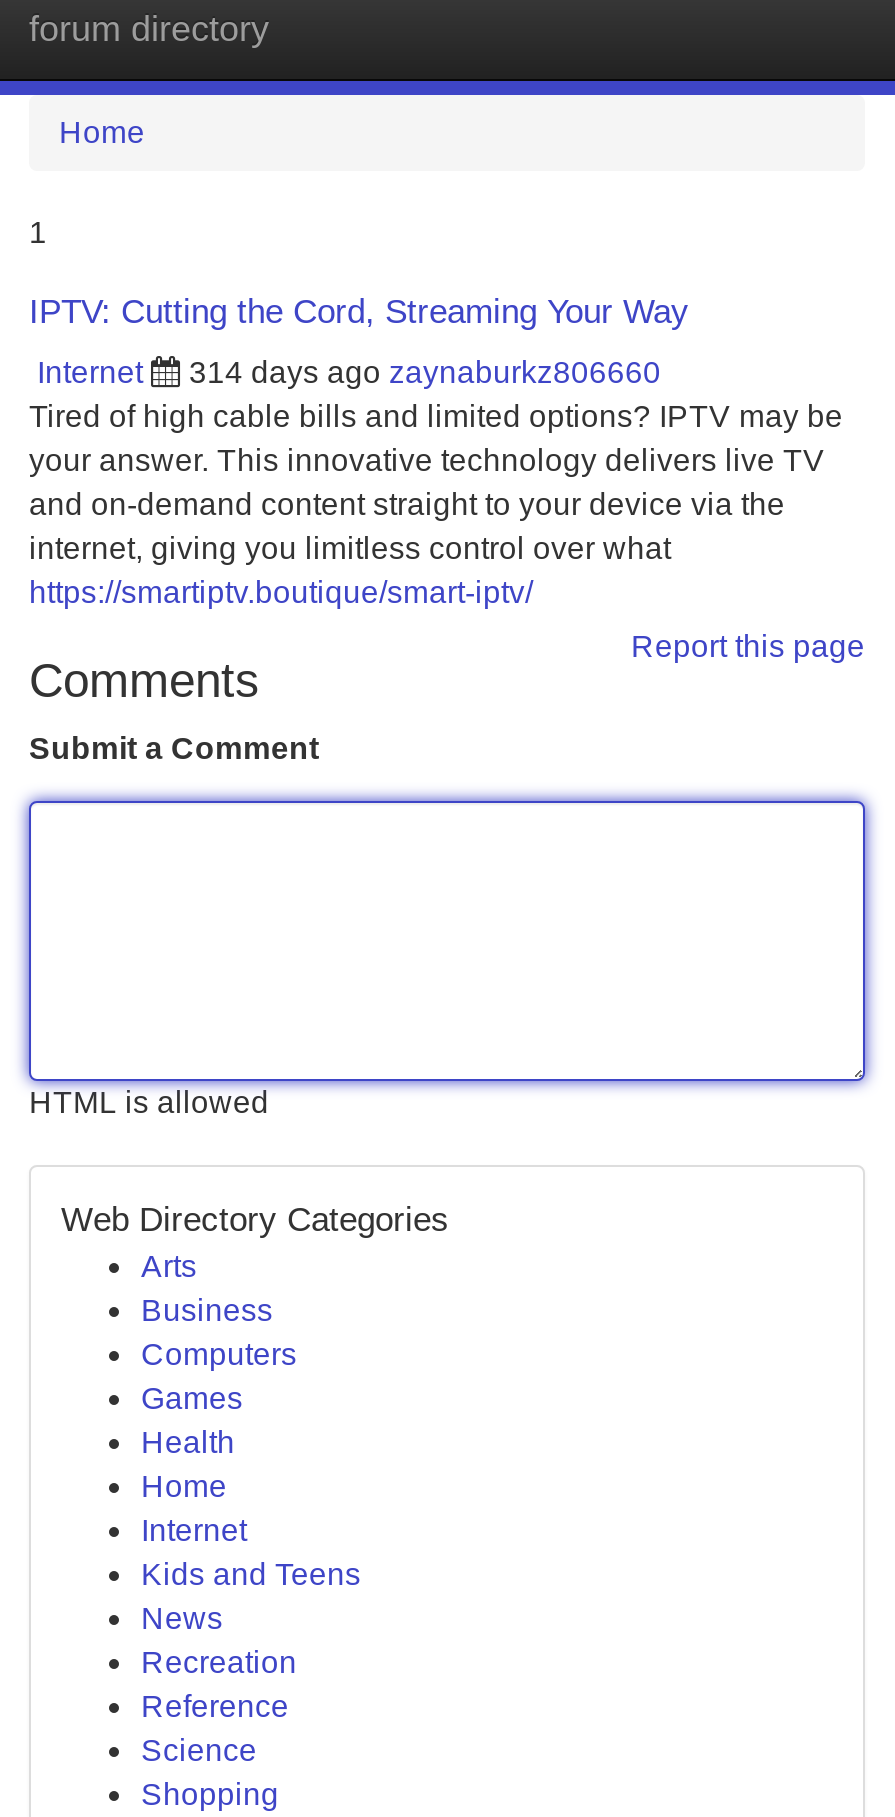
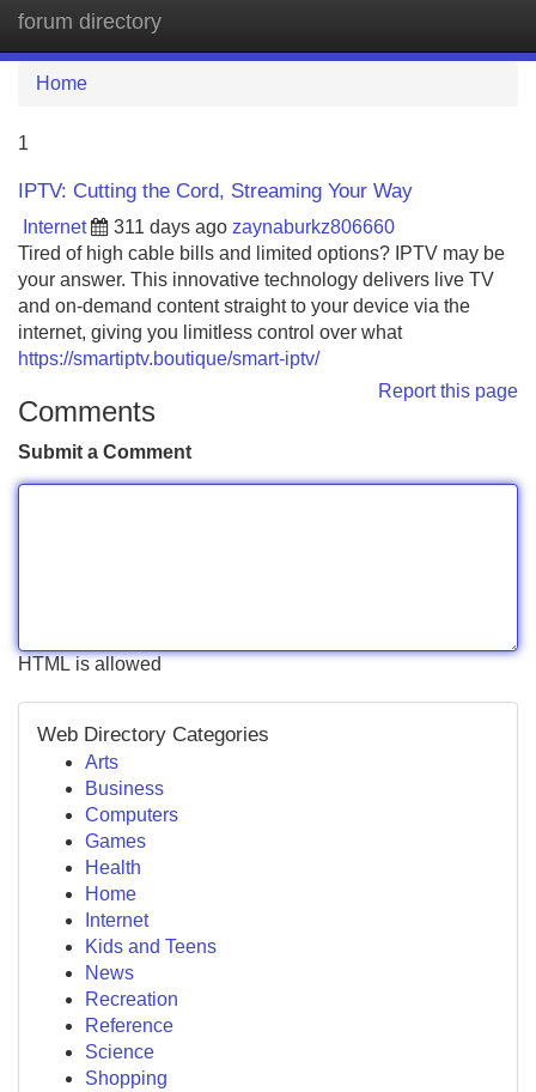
- 314 days ago zaynaburkz806660
+ 311 days ago zaynaburkz806660
